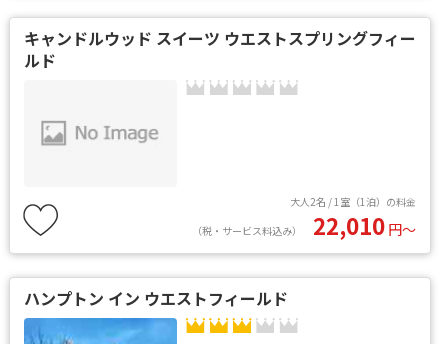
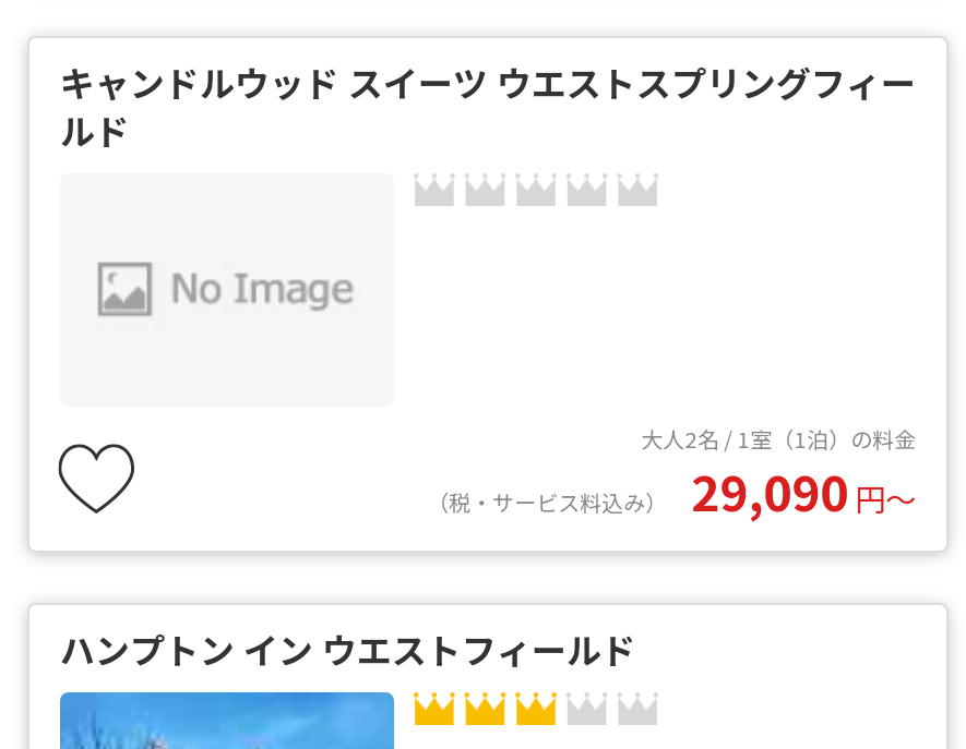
- （税・サービス料込み） 22,010 円〜
+ （税・サービス料込み） 29,090 円〜
